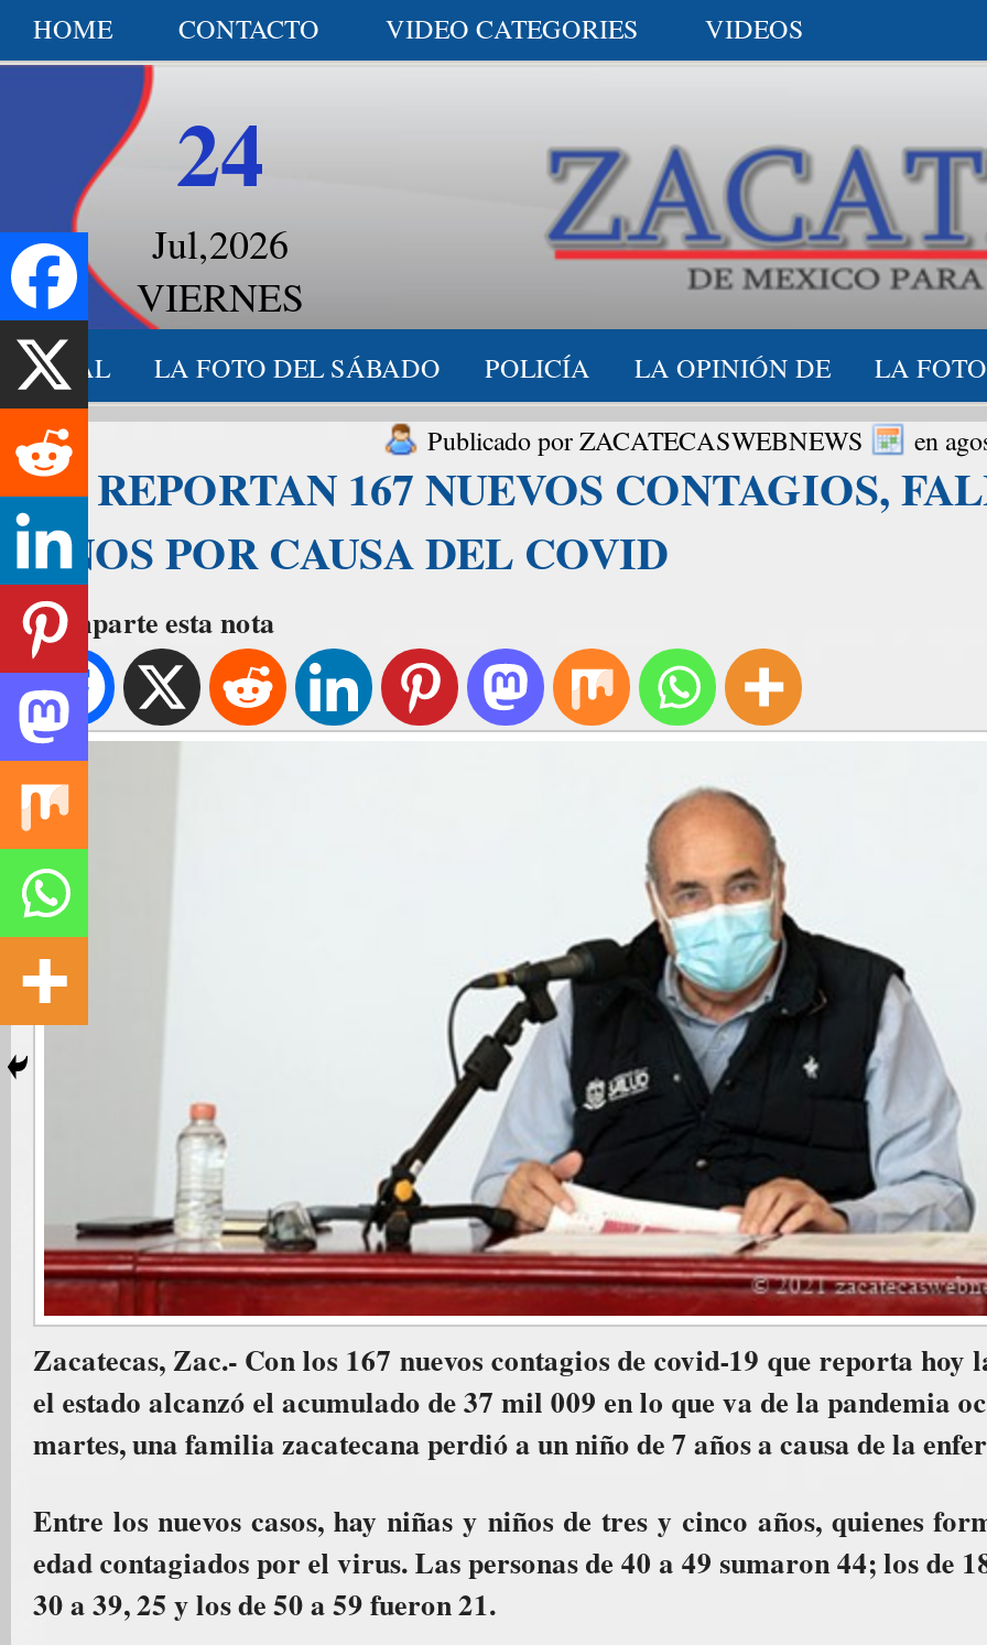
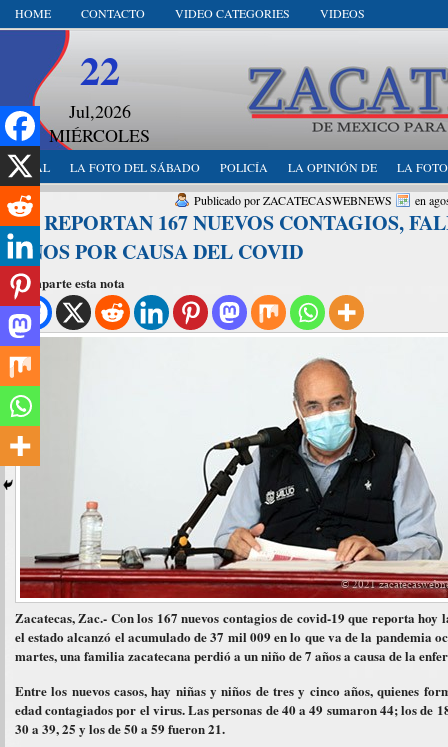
- 24
+ 22

- VIERNES
+ MIÉRCOLES
